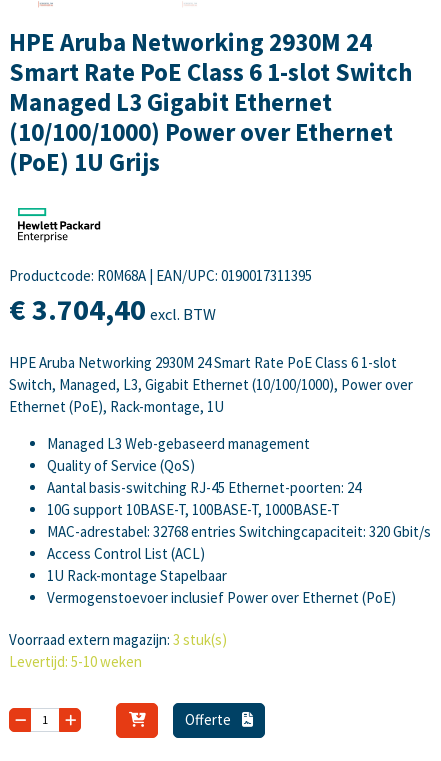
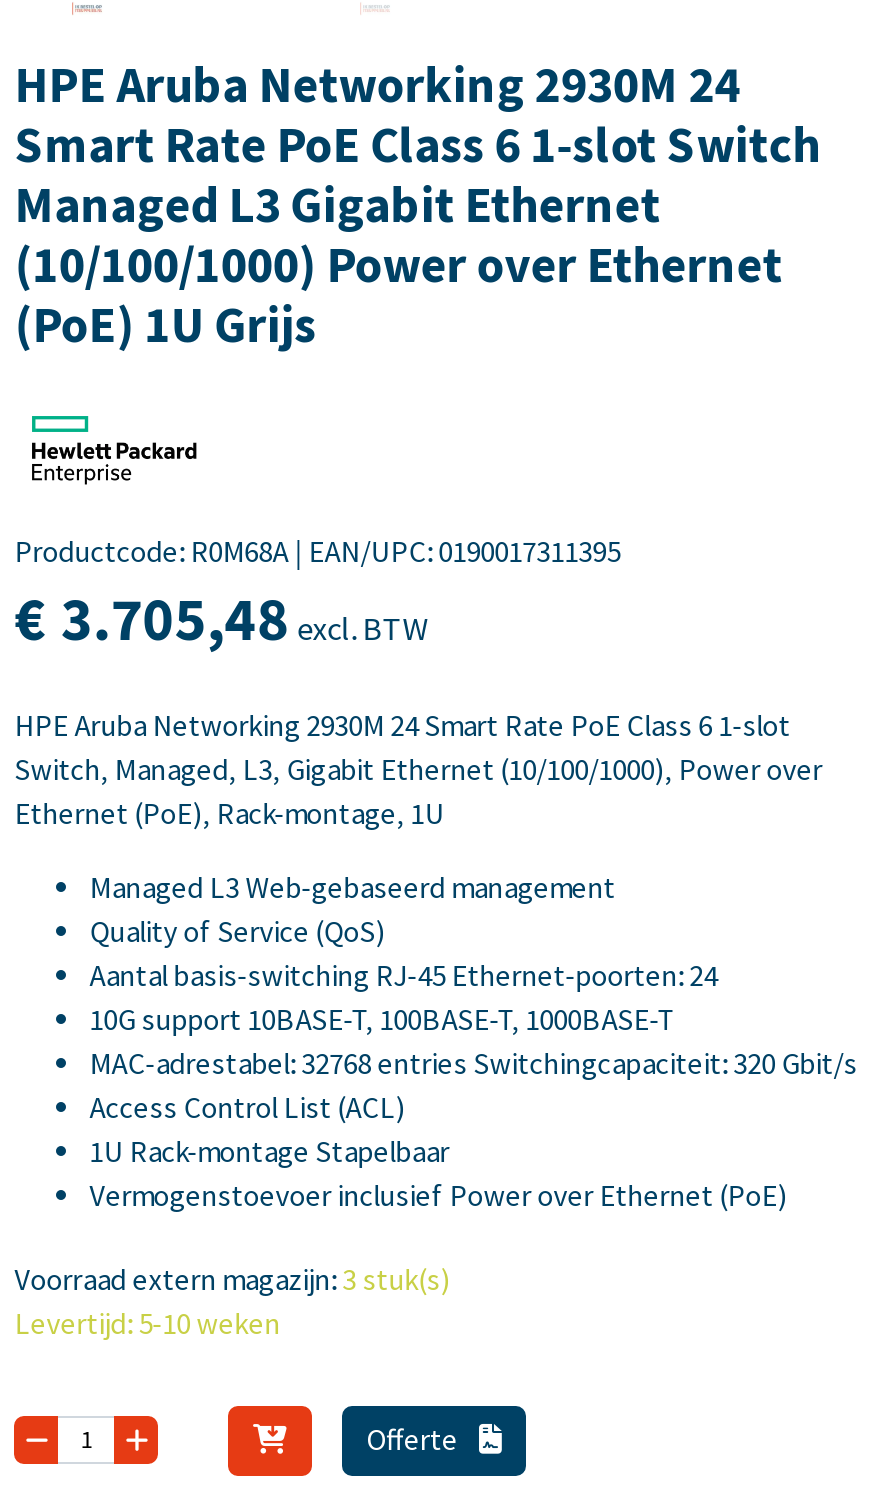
- €3.704,40 excl. BTW
+ €3.705,48 excl. BTW
